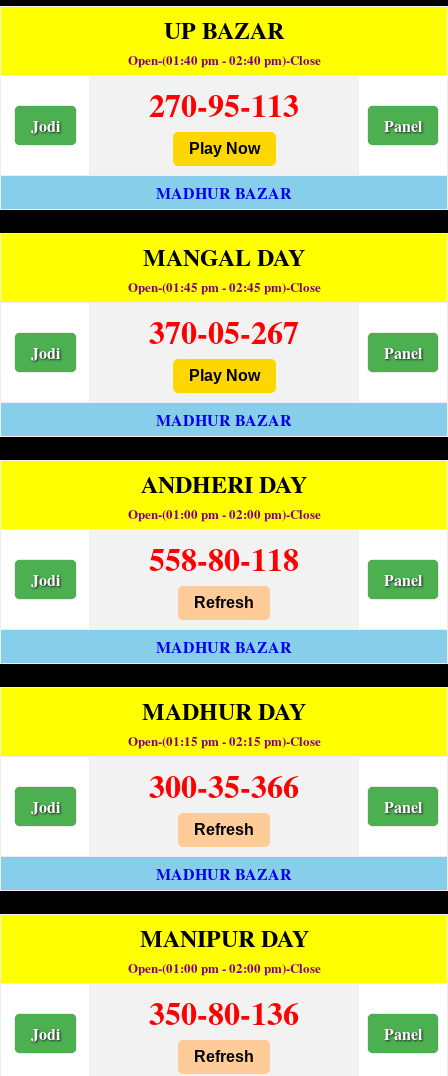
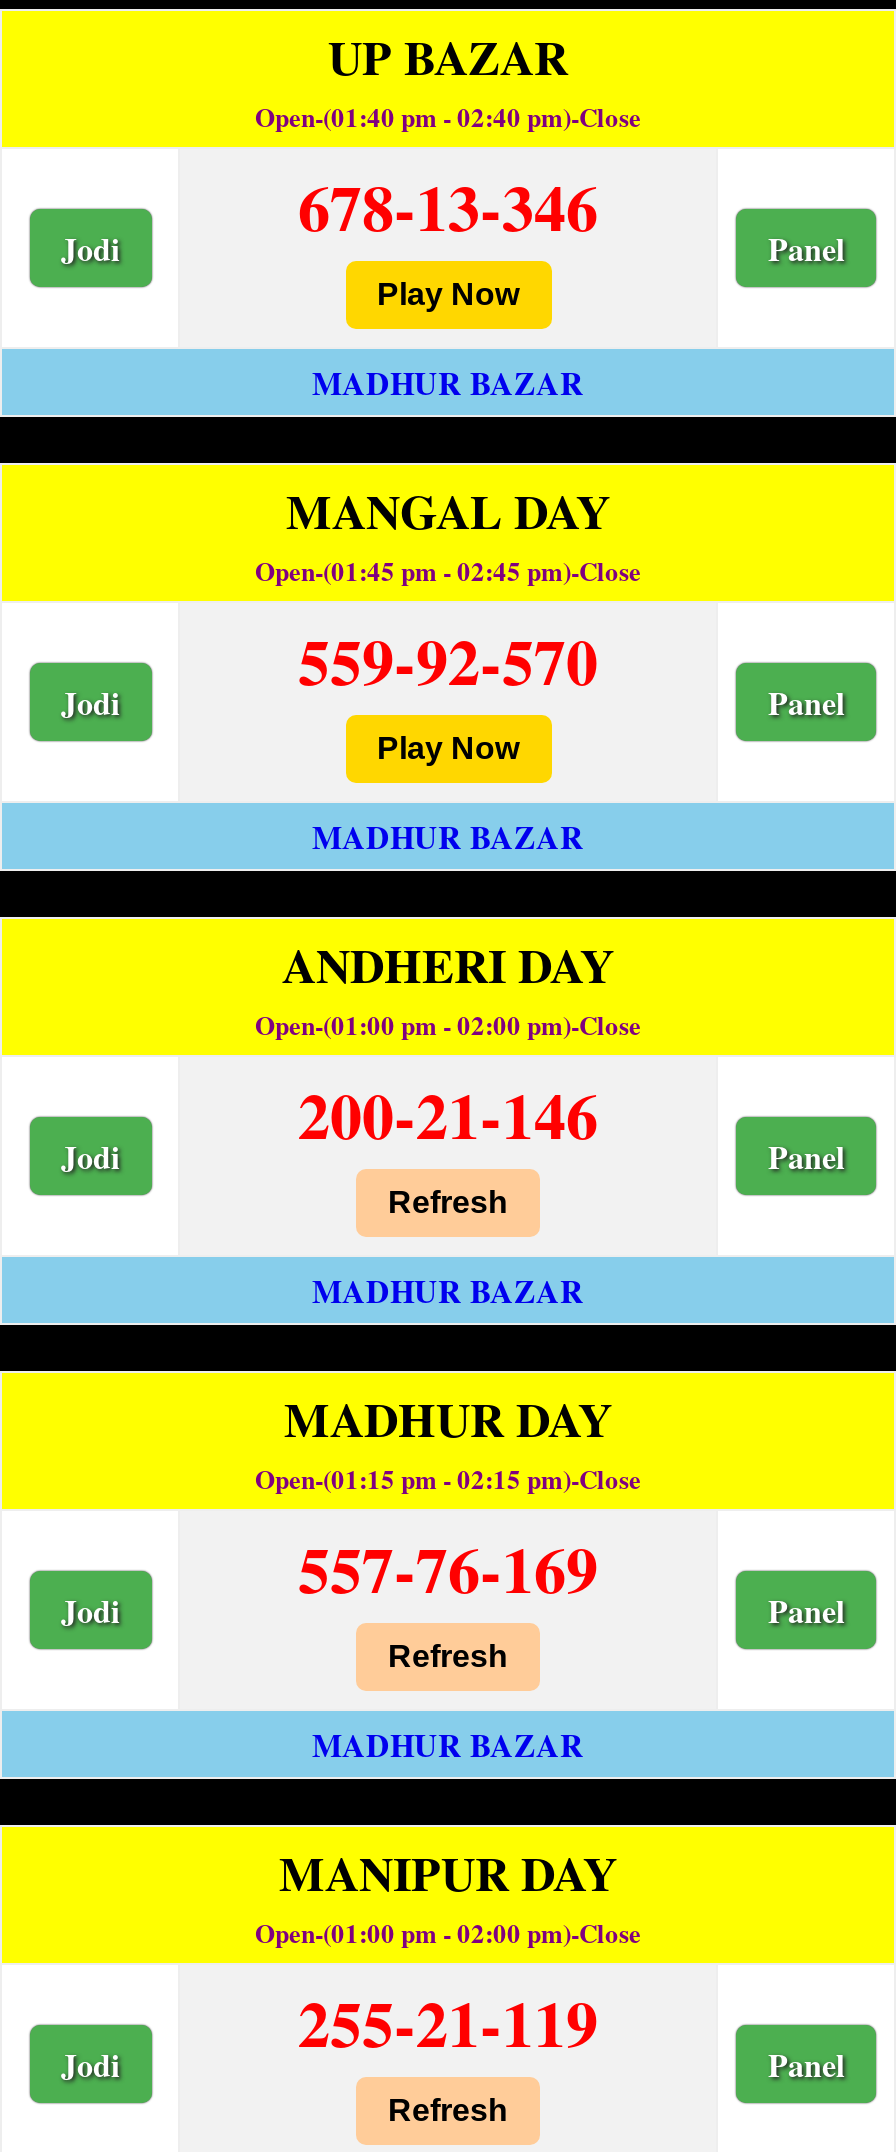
- 270-95-113
+ 678-13-346

- 370-05-267
+ 559-92-570

- 558-80-118
+ 200-21-146

- 300-35-366
+ 557-76-169

- 350-80-136
+ 255-21-119
